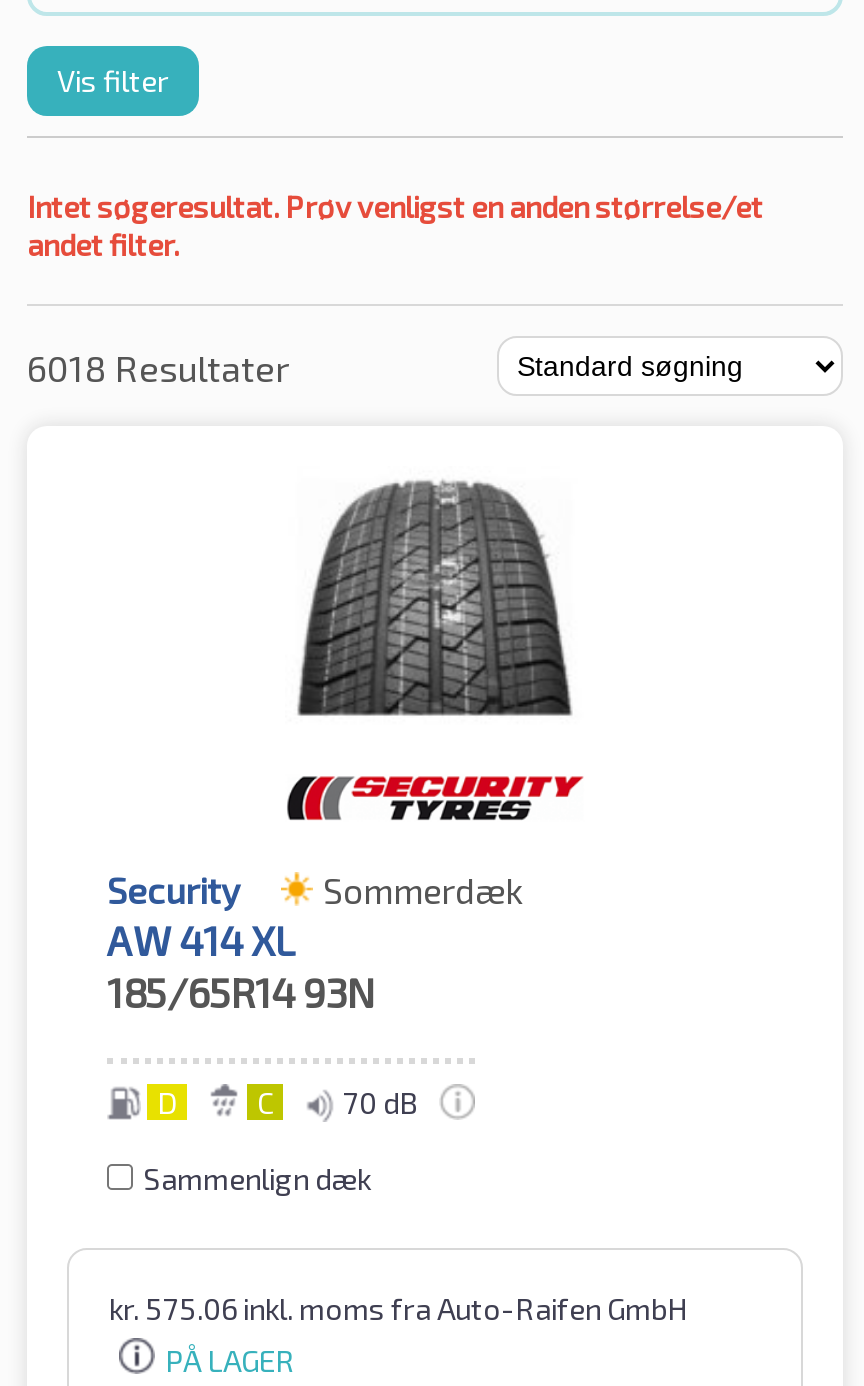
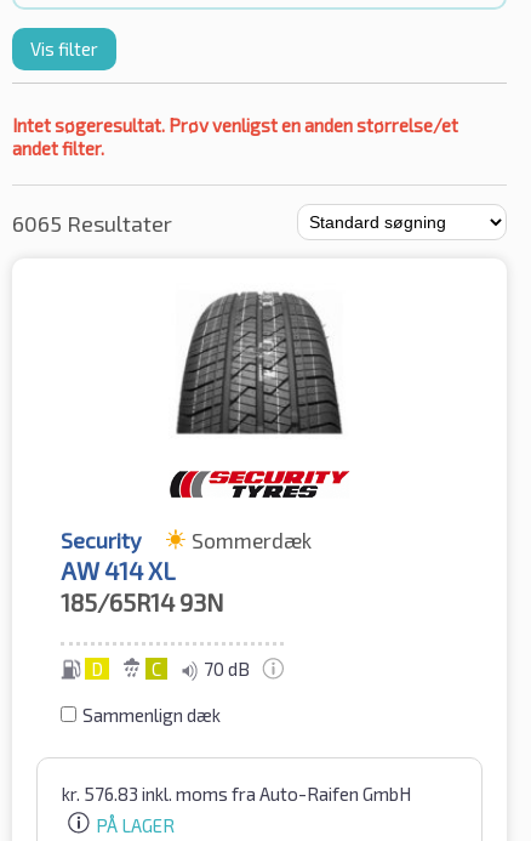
- 6018 Resultater
+ 6065 Resultater

- kr. 575.06 inkl. moms fra Auto-Raifen GmbH
+ kr. 576.83 inkl. moms fra Auto-Raifen GmbH
